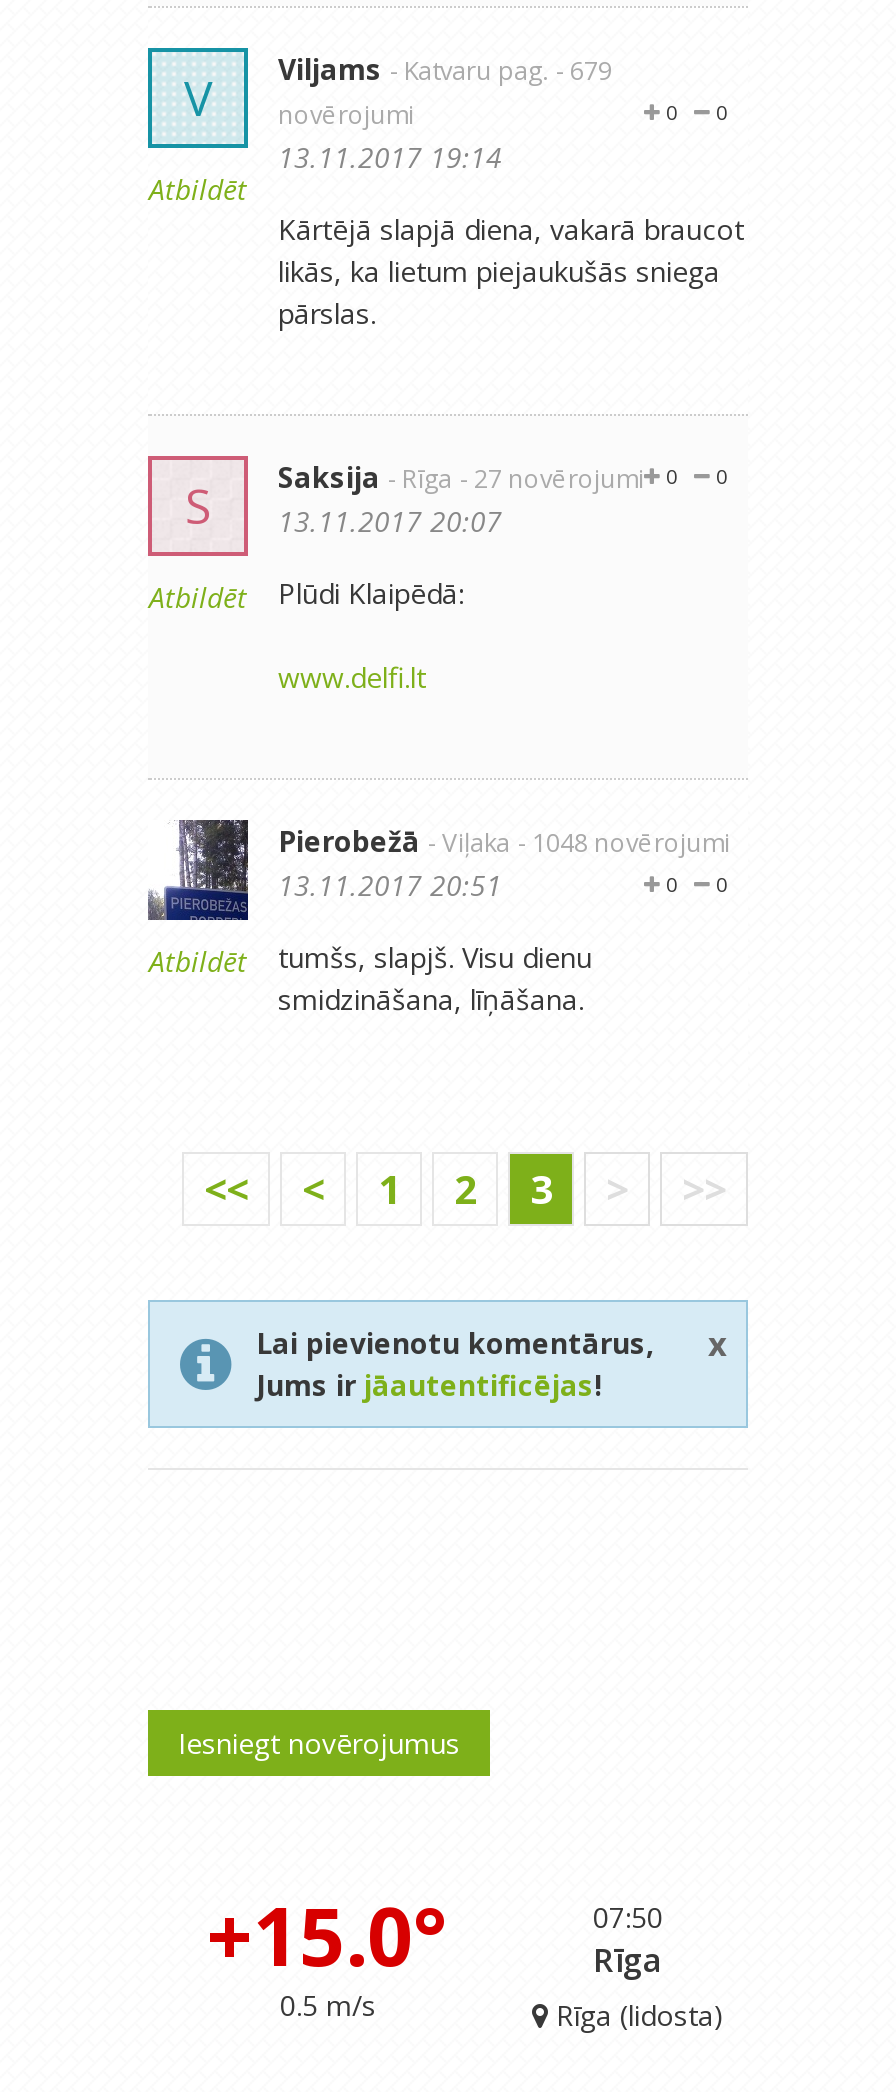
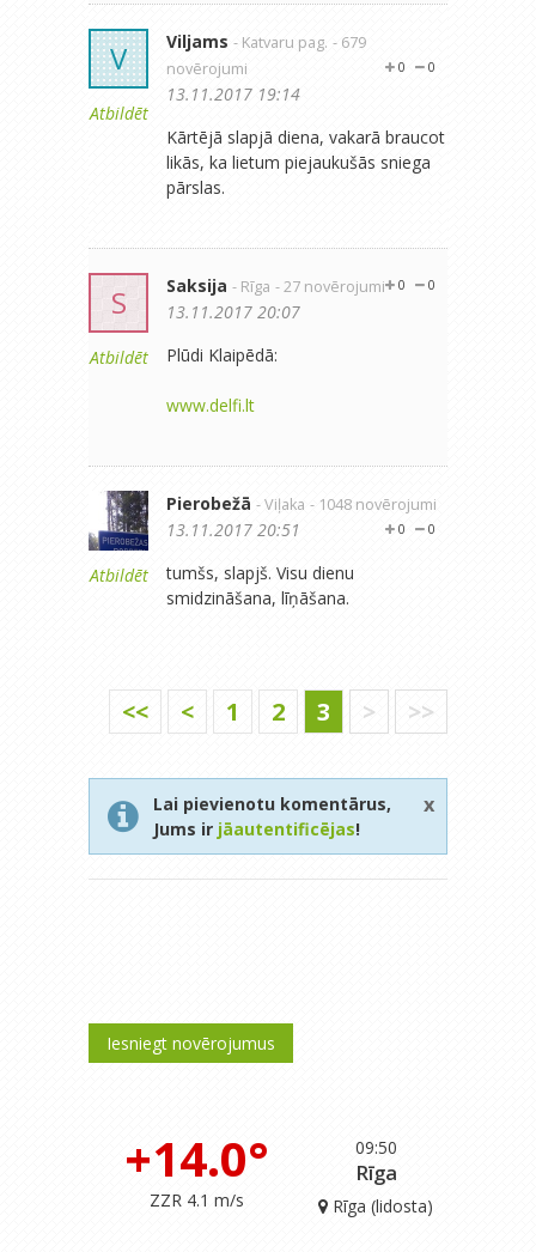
- 07:50
- +15.0°
- 0.5 m/s
+ 09:50
+ +14.0°
+ ZZR 4.1 m/s
